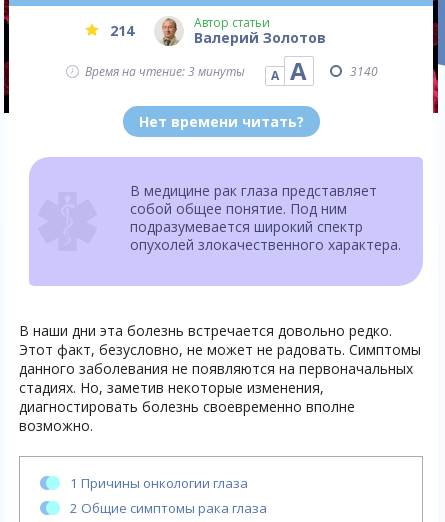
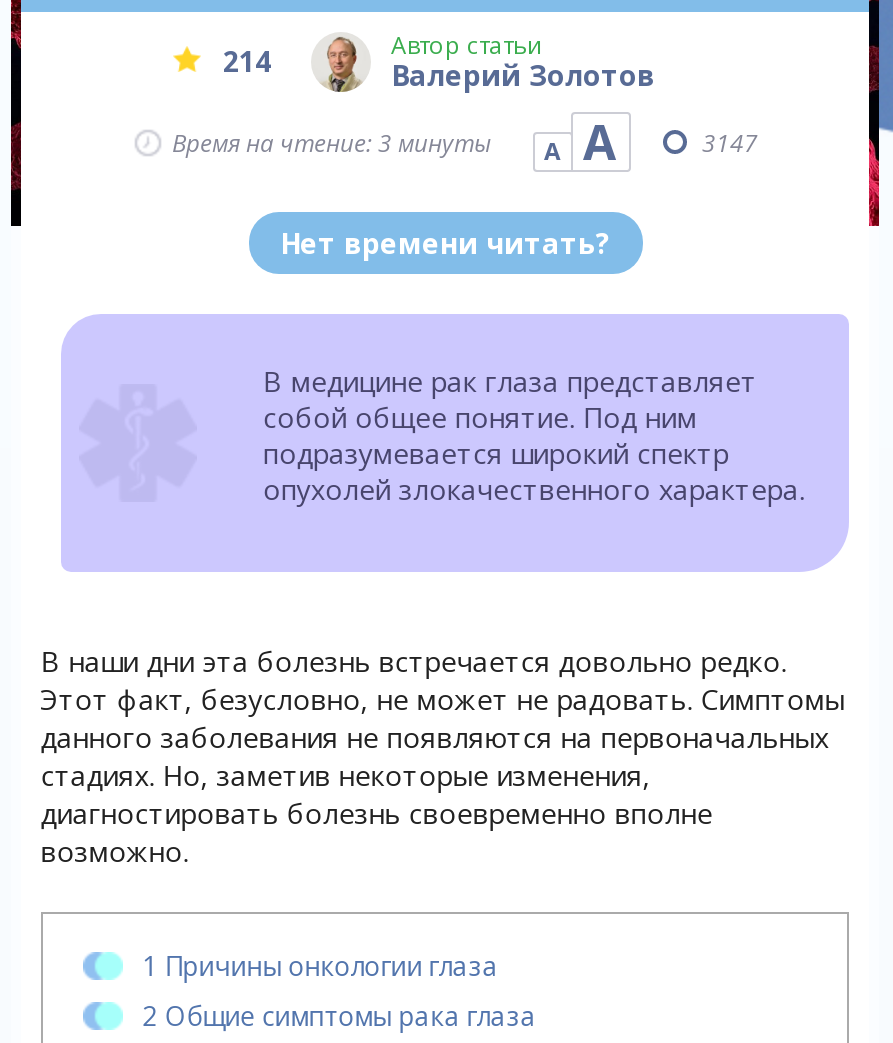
- 3140
+ 3147
